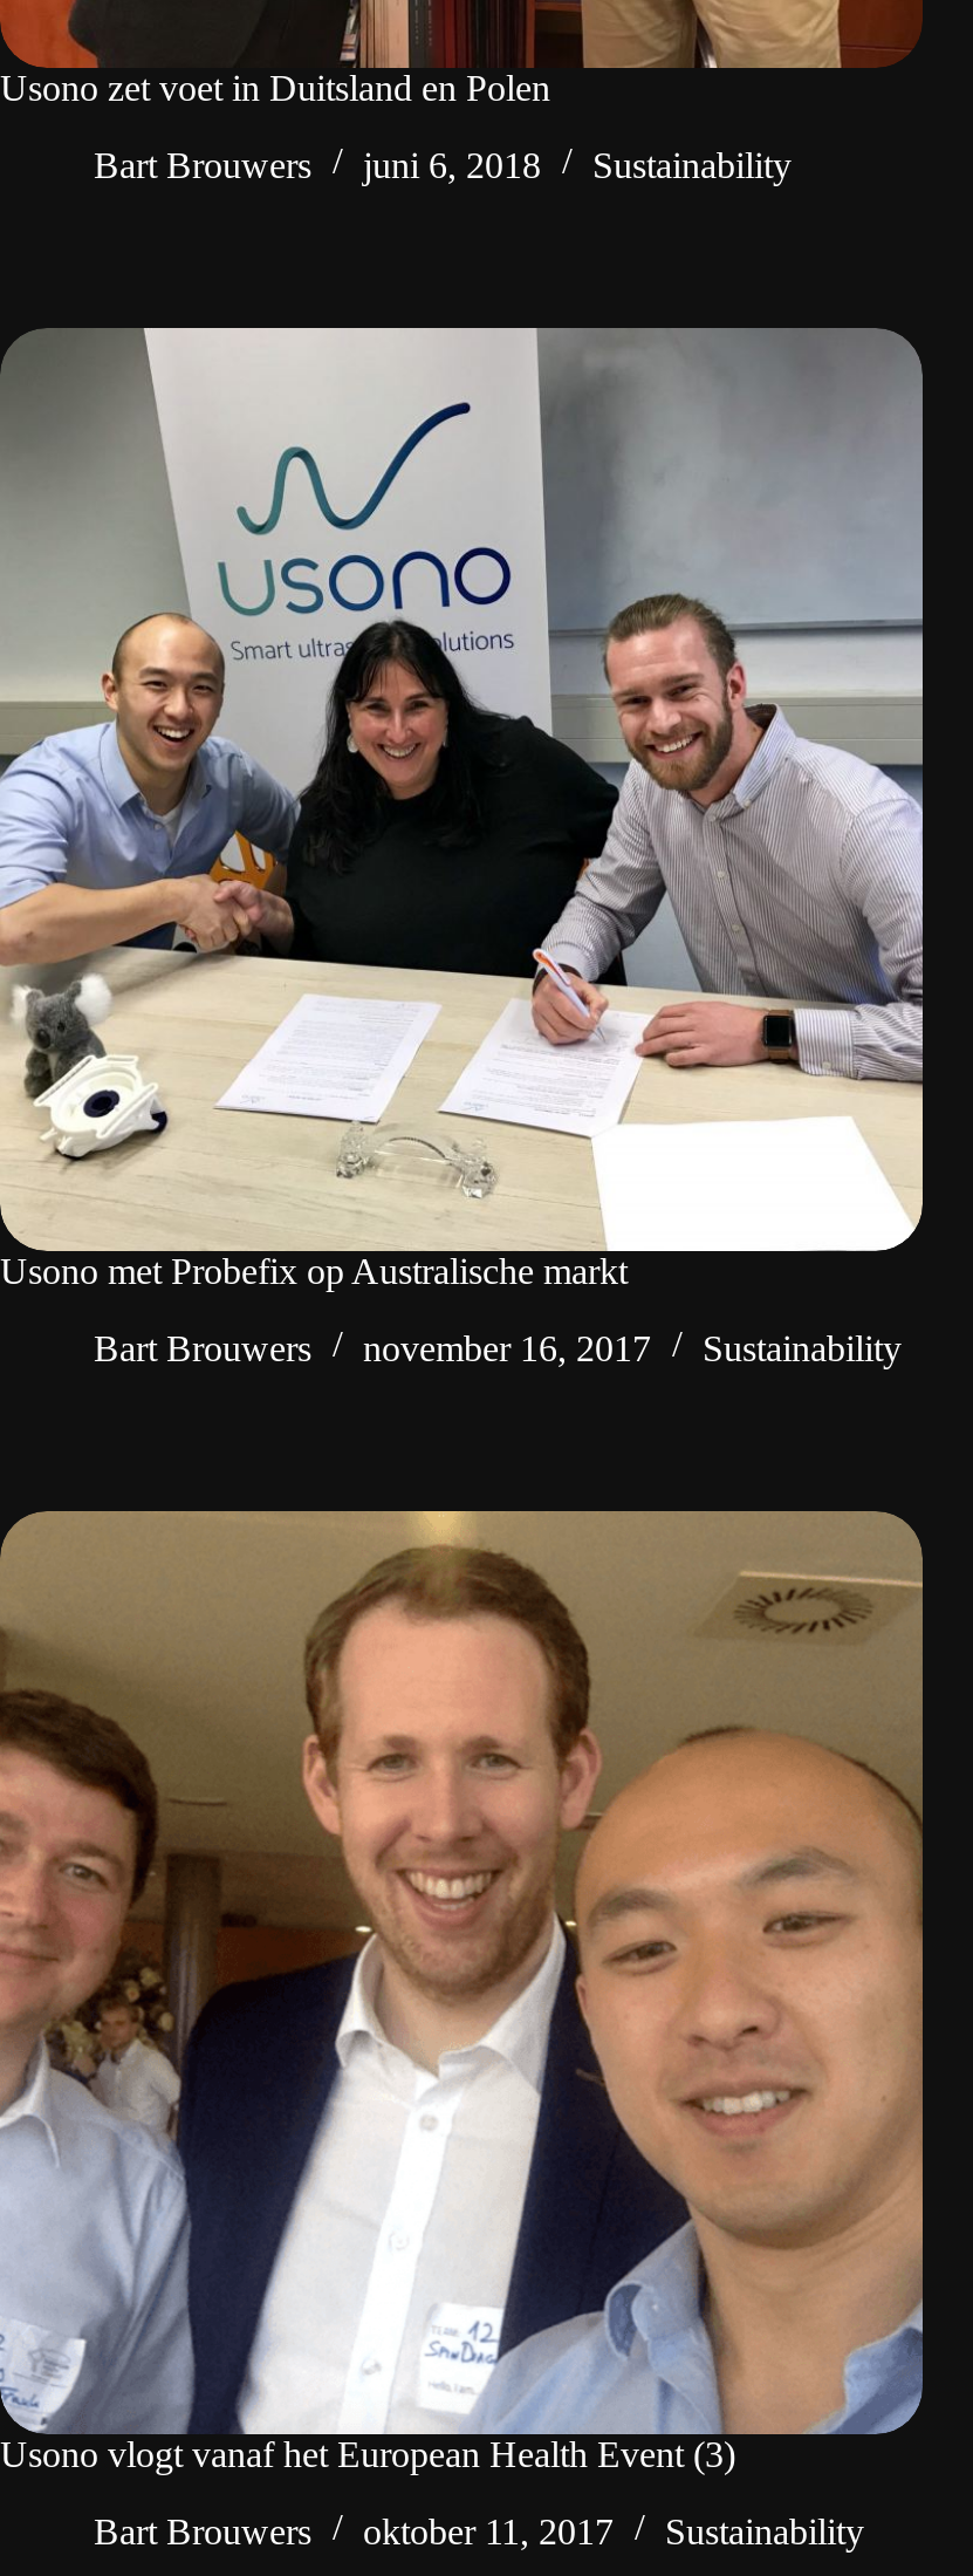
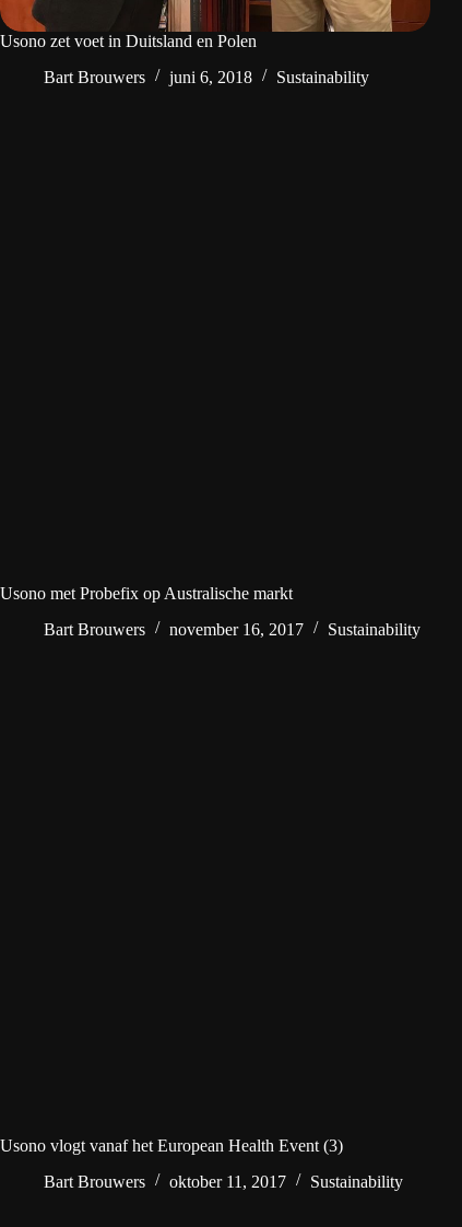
- [image]

- [image]
